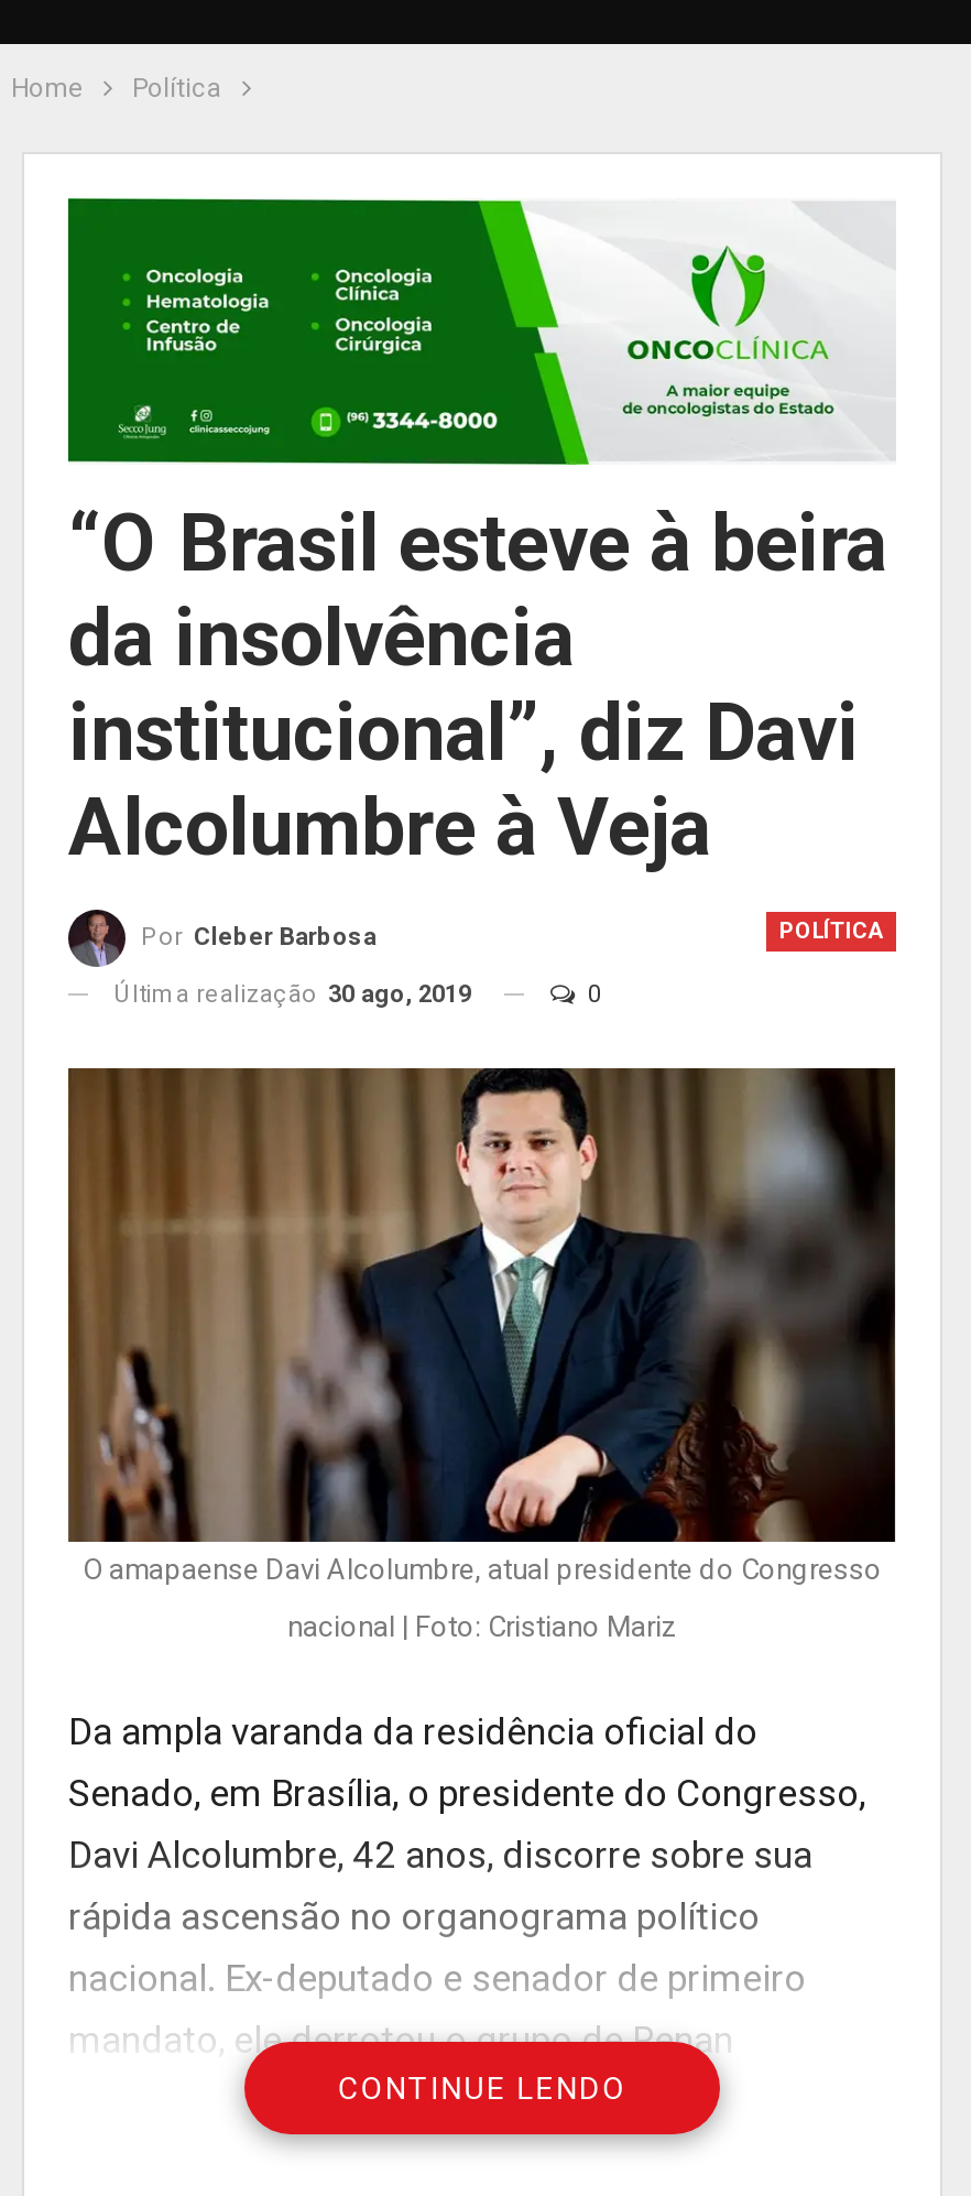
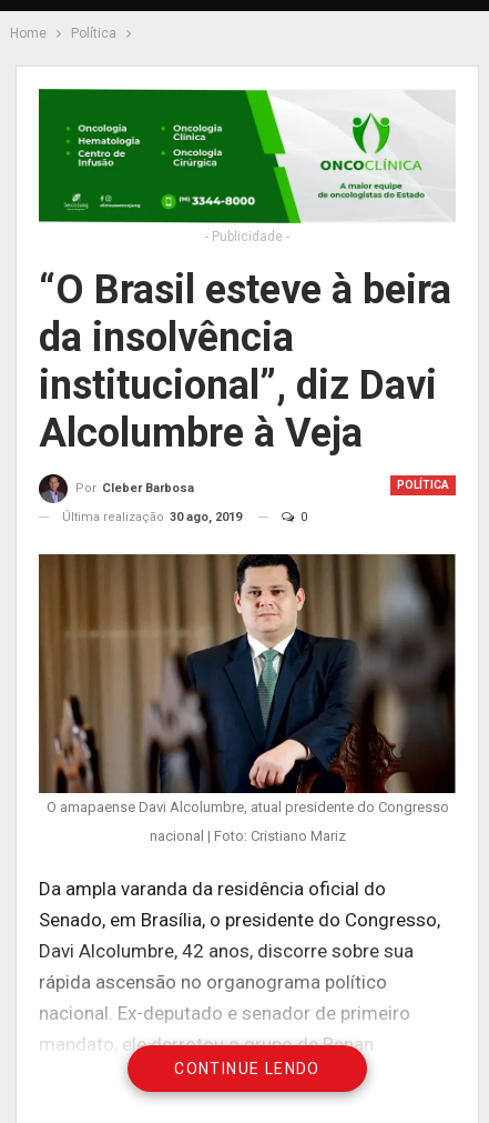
+ - Publicidade -
